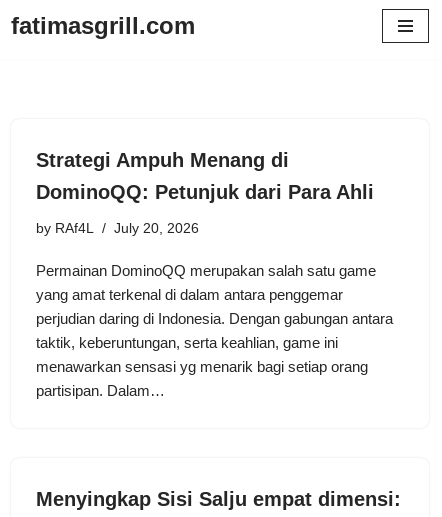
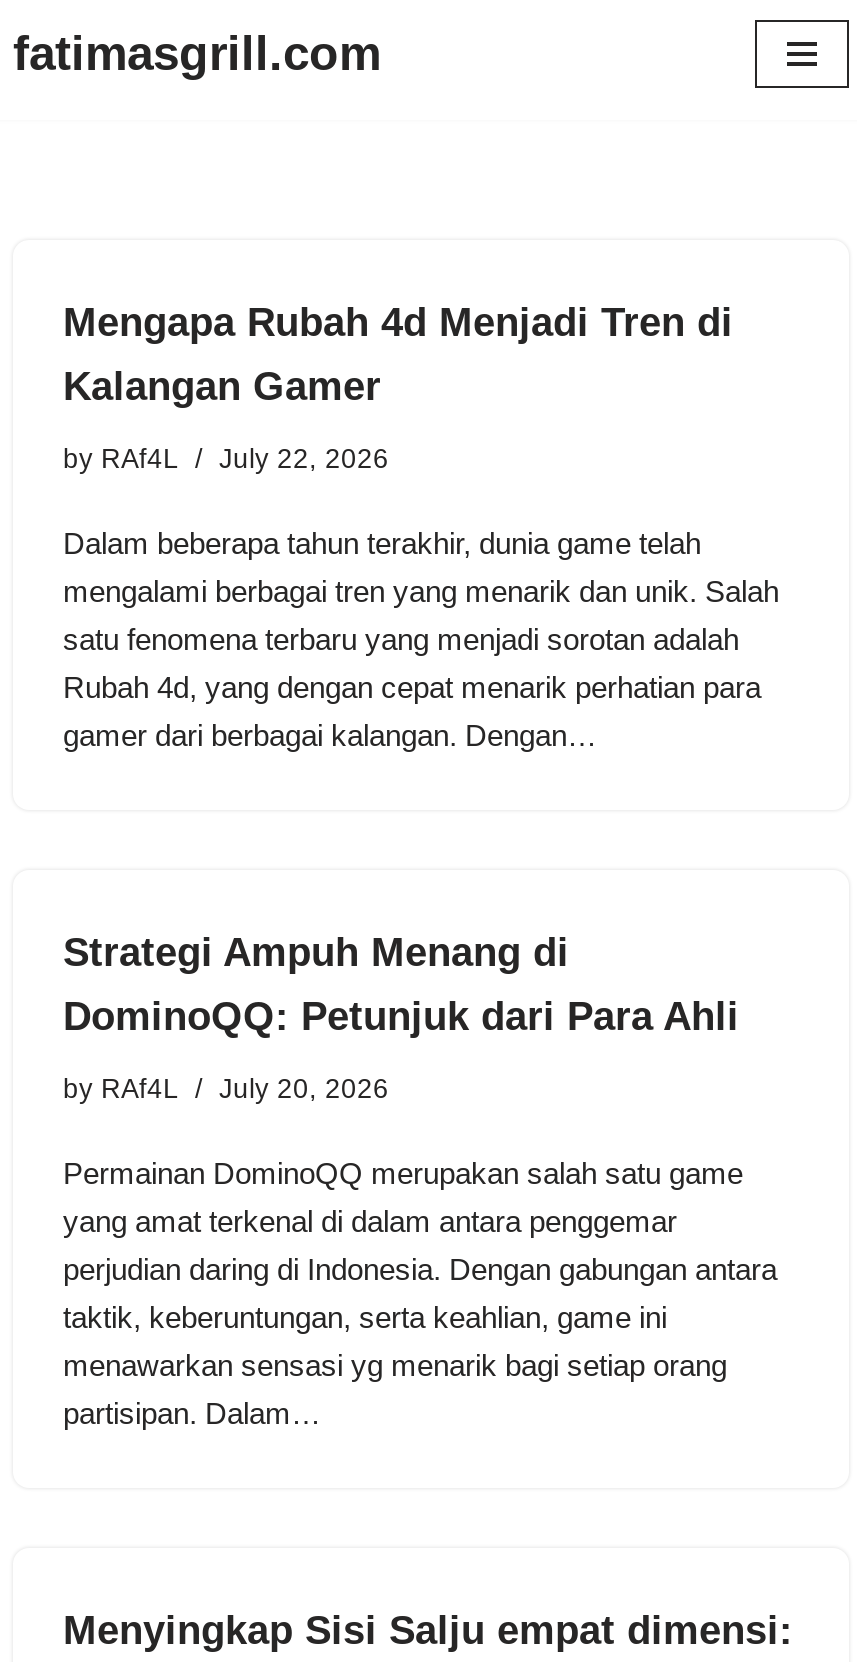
+ Mengapa Rubah 4d Menjadi Tren di
+ Kalangan Gamer
+ by RAf4L
+ July 22, 2026
+ Dalam beberapa tahun terakhir, dunia game telah
+ mengalami berbagai tren yang menarik dan unik. Salah
+ satu fenomena terbaru yang menjadi sorotan adalah
+ Rubah 4d, yang dengan cepat menarik perhatian para
+ gamer dari berbagai kalangan. Dengan…
